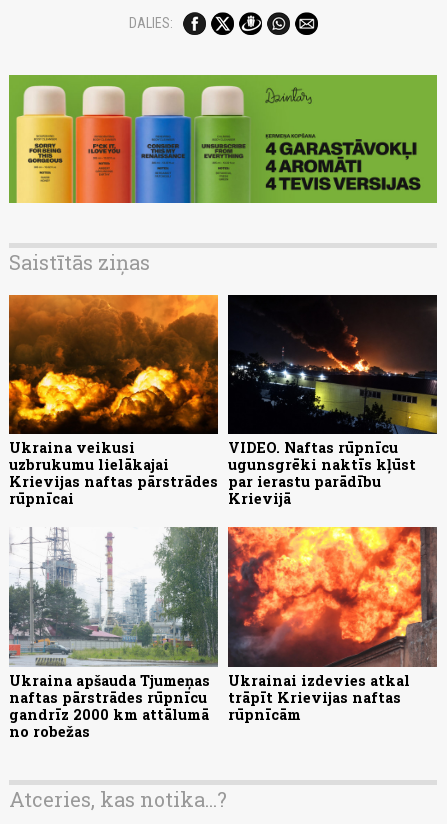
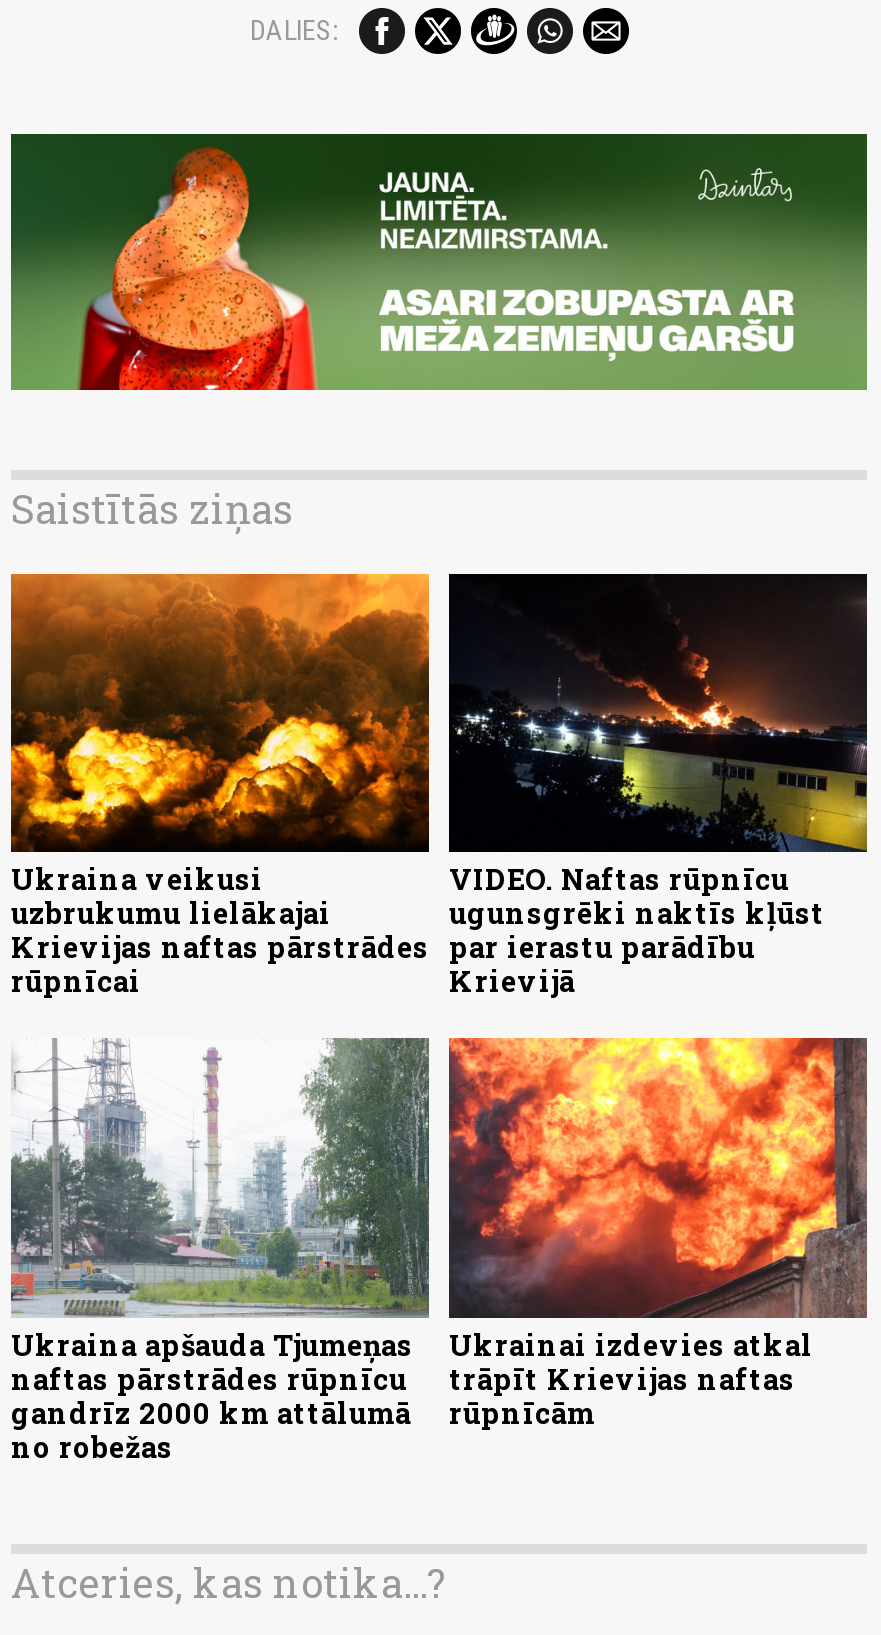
- [image]
+ [image]
